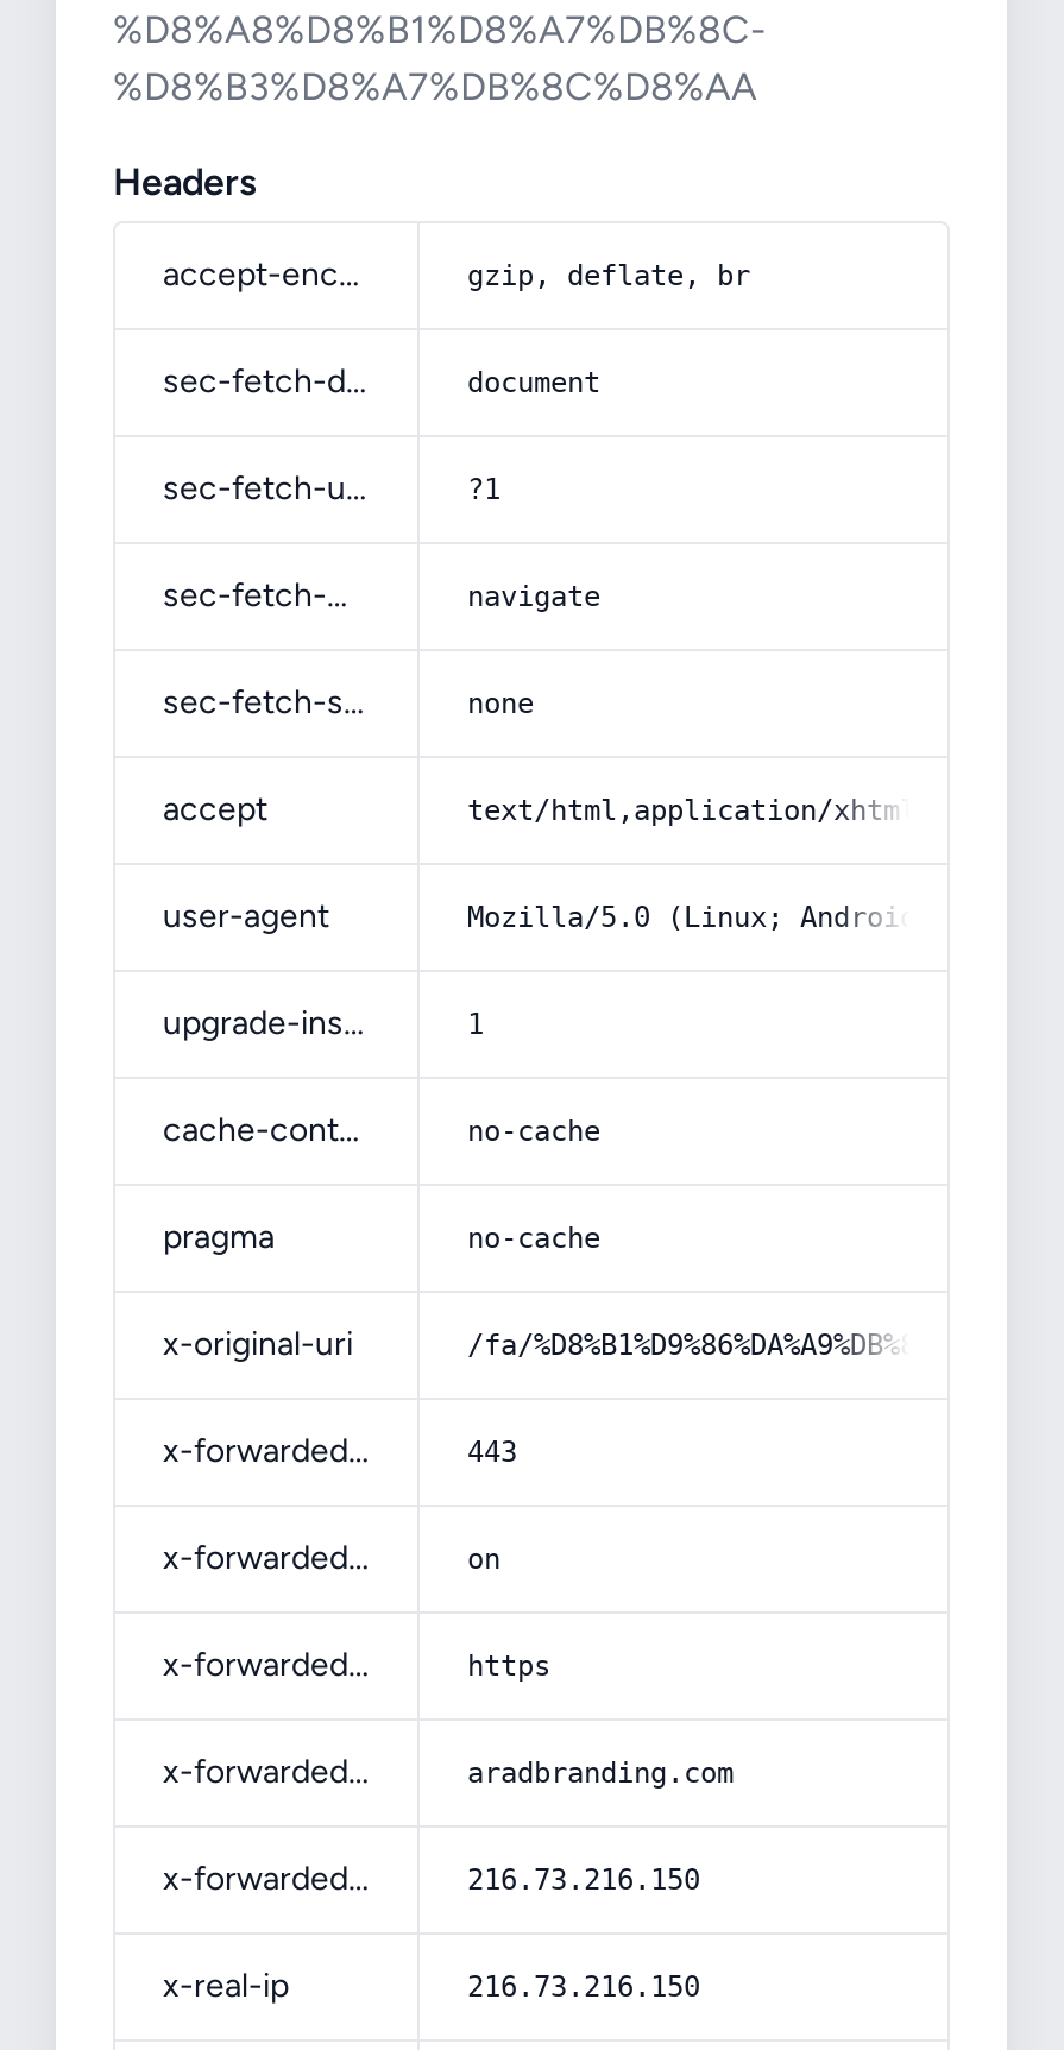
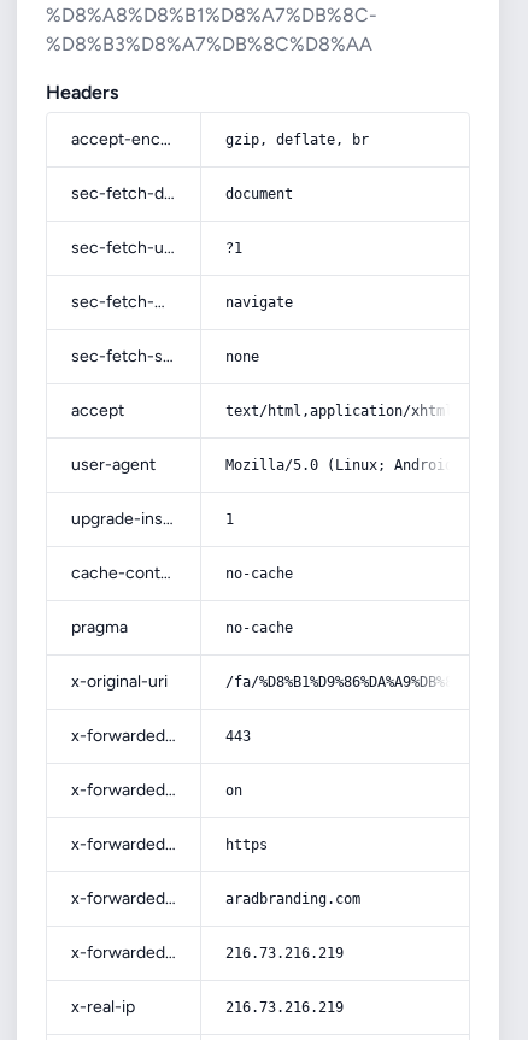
- 216.73.216.150
+ 216.73.216.219

- 216.73.216.150
+ 216.73.216.219
